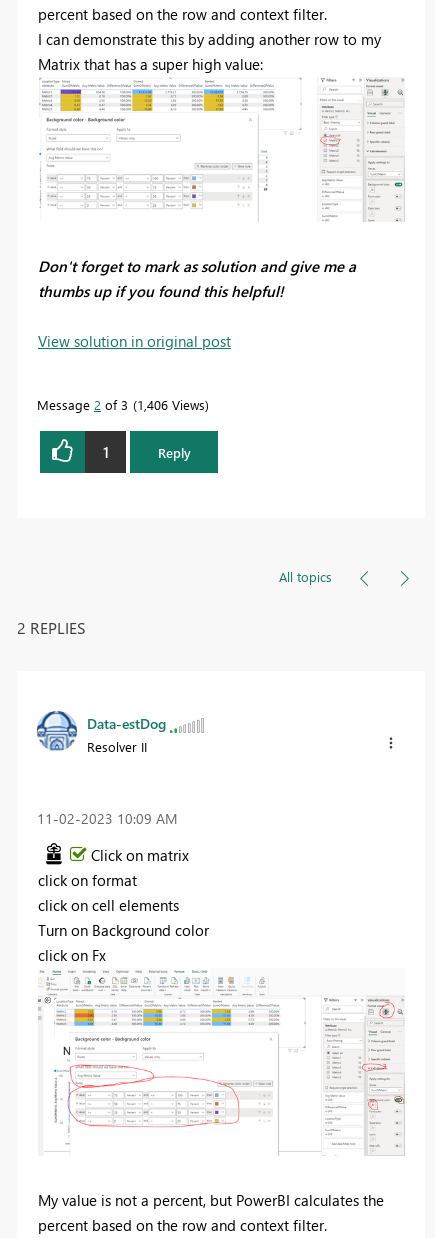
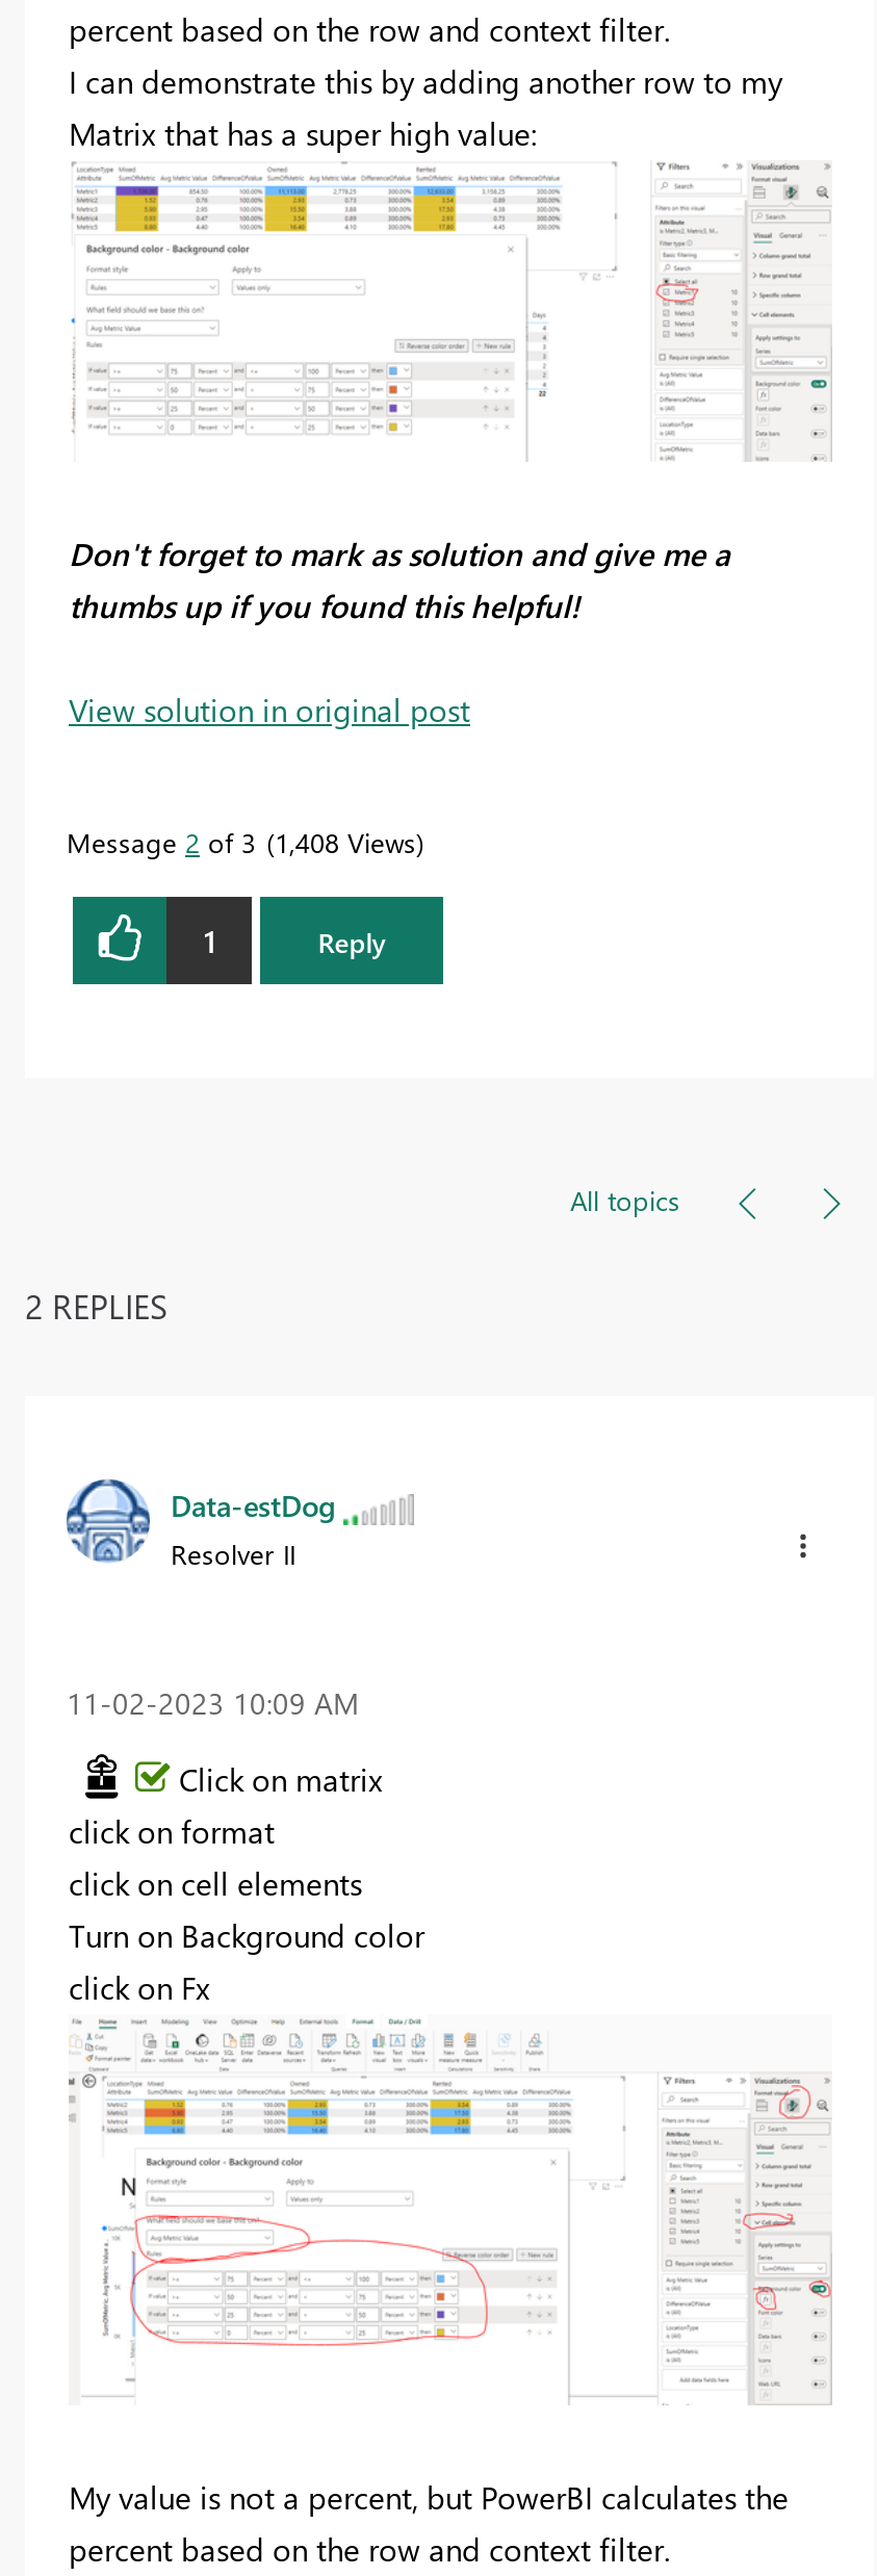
- Message 2 of 3 1,406 Views
+ Message 2 of 3 1,408 Views
